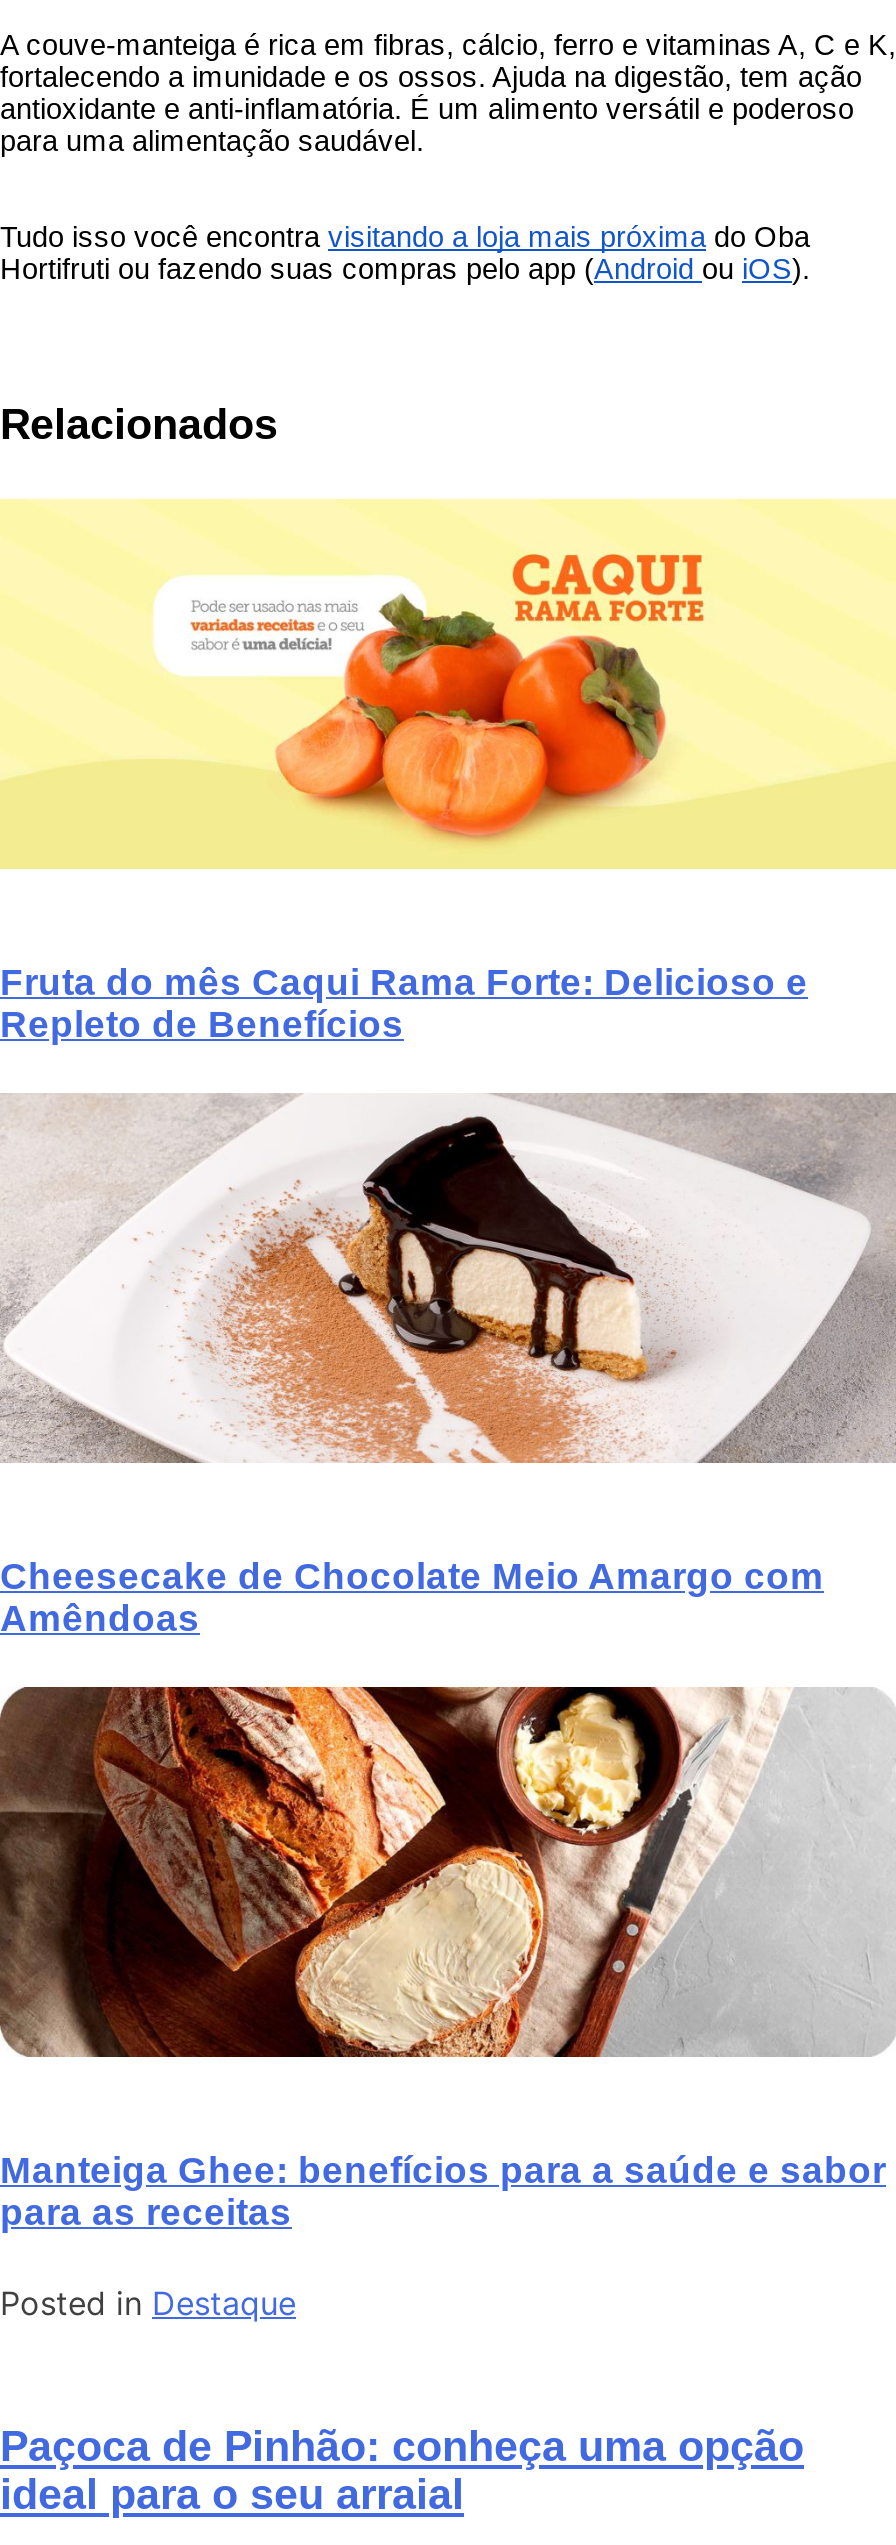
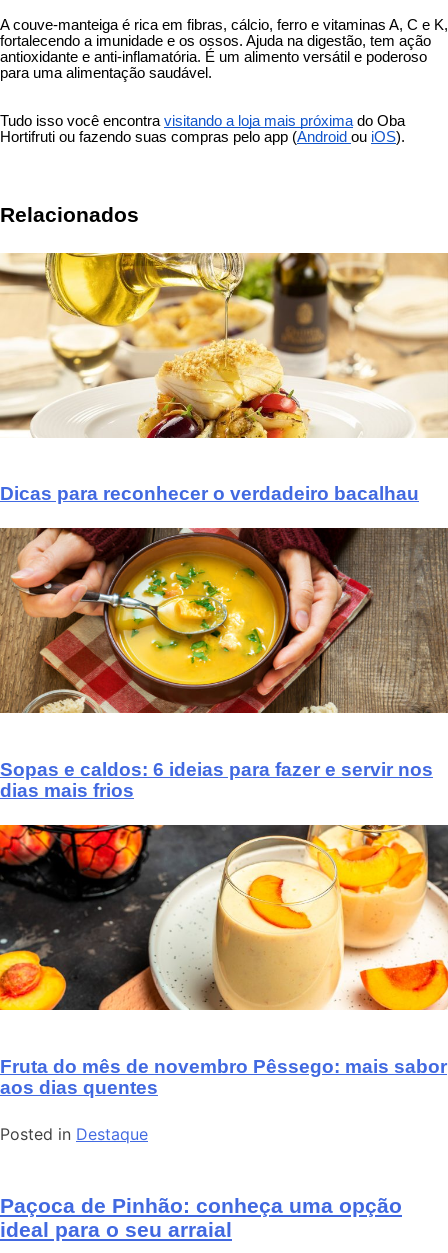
- [image]
+ [image]

- Fruta do mês Caqui Rama Forte: Delicioso e
- Repleto de Benefícios
+ Dicas para reconhecer o verdadeiro bacalhau

- [image]
+ [image]

- Cheesecake de Chocolate Meio Amargo com
- Amêndoas
+ Sopas e caldos: 6 ideias para fazer e servir nos
+ dias mais frios

- [image]
+ [image]

- Manteiga Ghee: benefícios para a saúde e sabor
- para as receitas
+ Fruta do mês de novembro Pêssego: mais sabor
+ aos dias quentes
